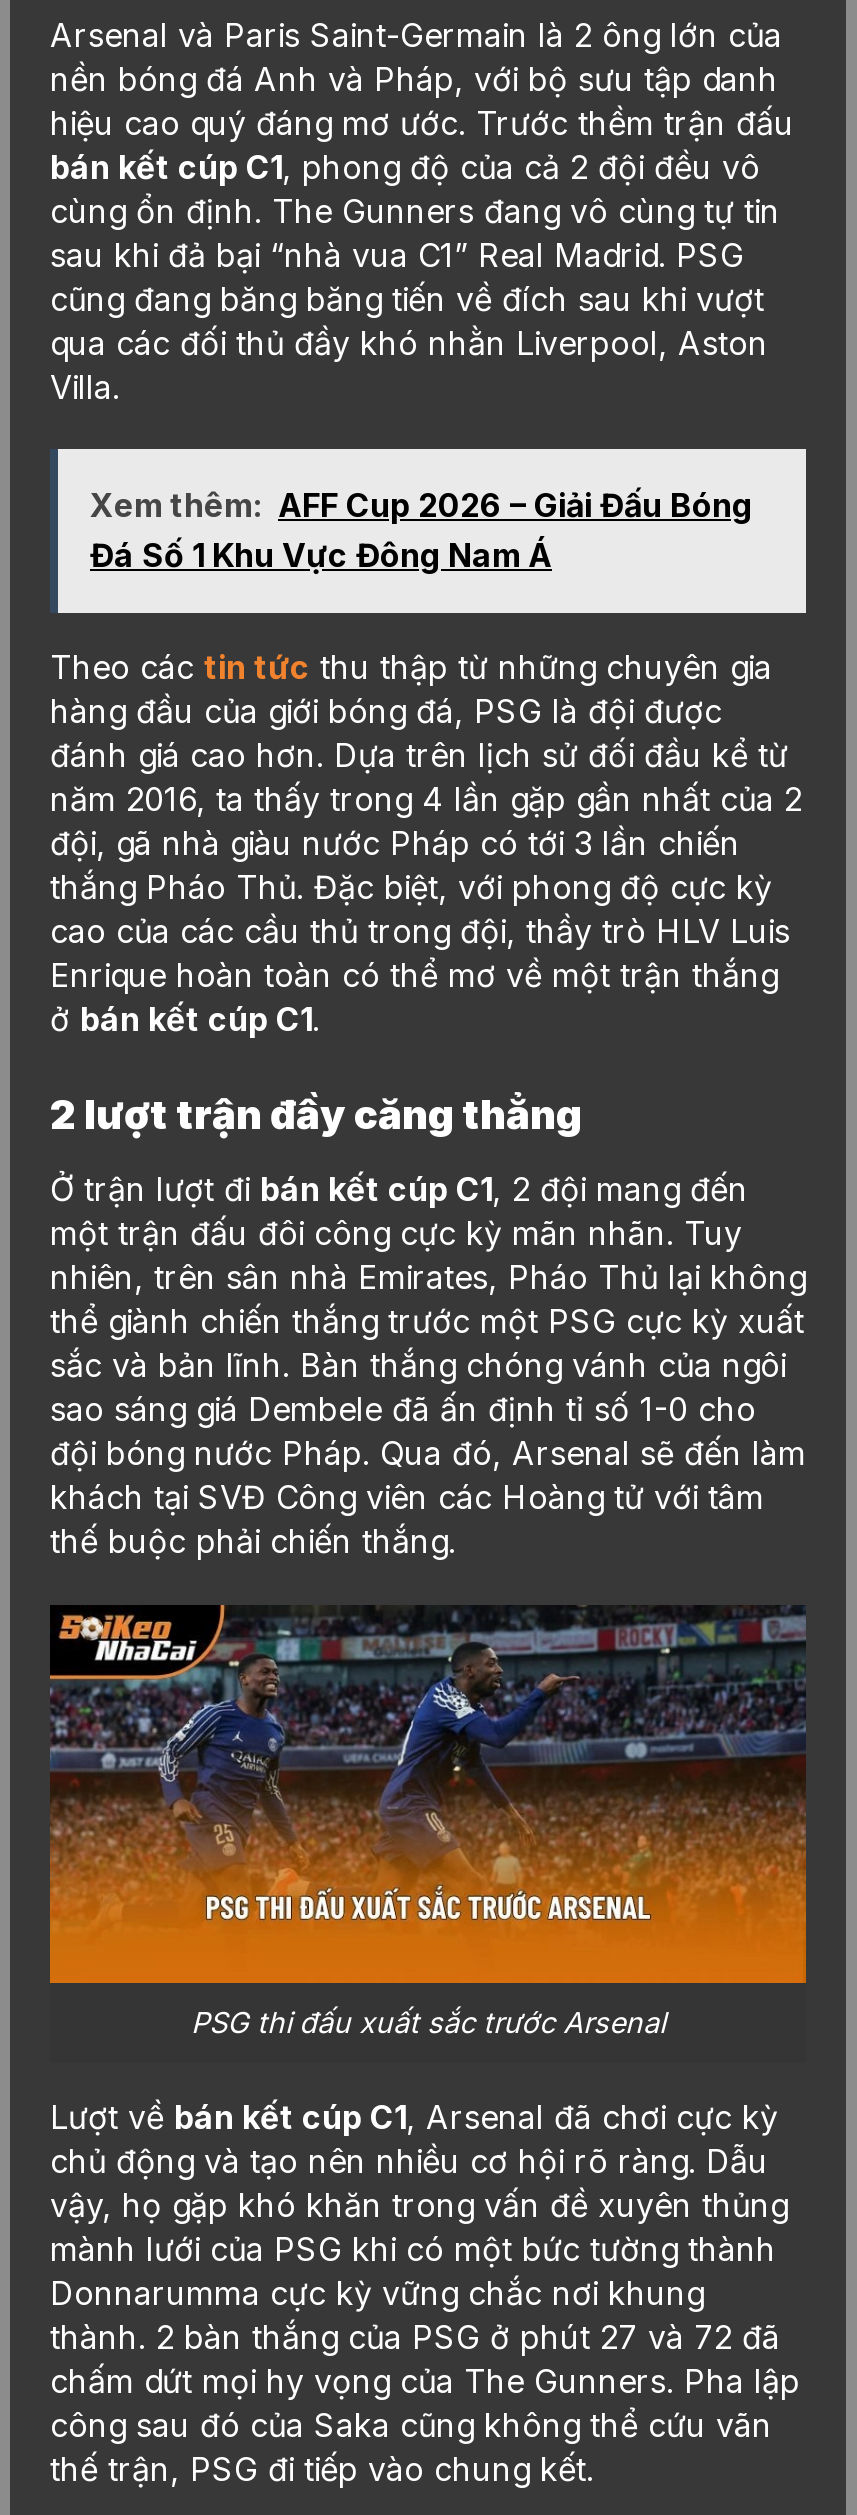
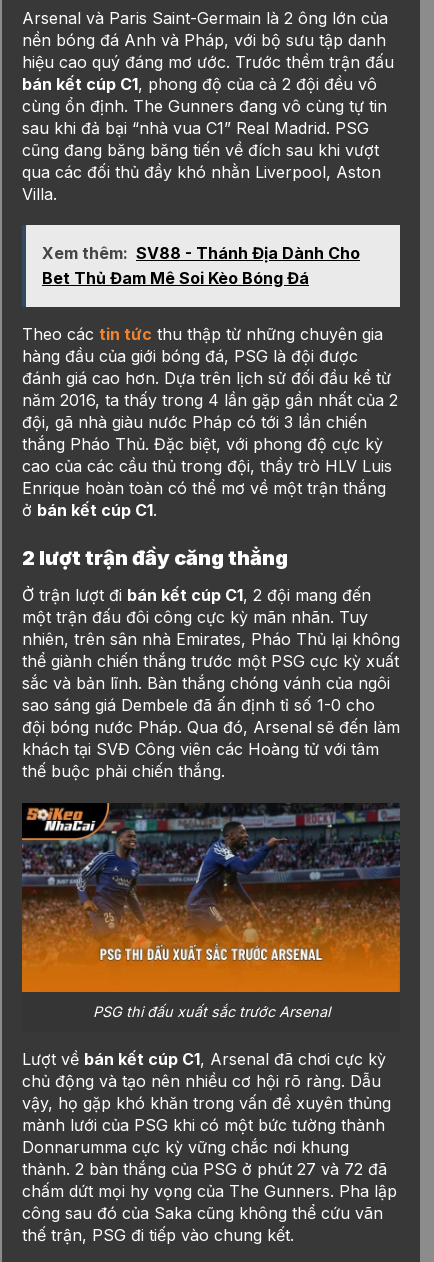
- Xem thêm: AFF Cup 2026 – Giải Đấu Bóng
- Đá Số 1 Khu Vực Đông Nam Á
+ Xem thêm: SV88 - Thánh Địa Dành Cho
+ Bet Thủ Đam Mê Soi Kèo Bóng Đá
